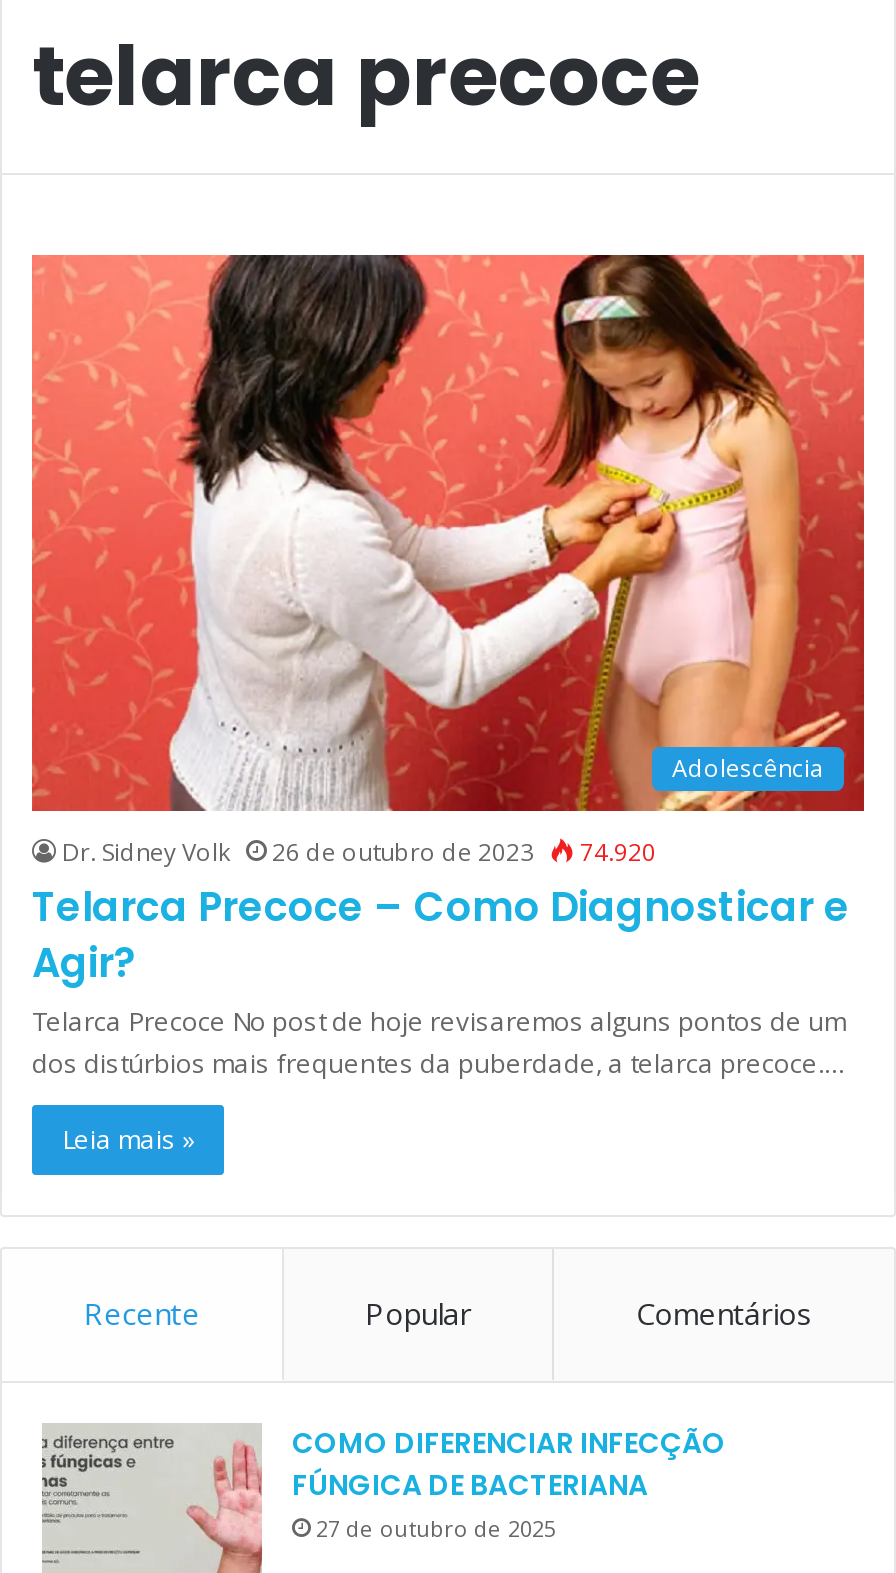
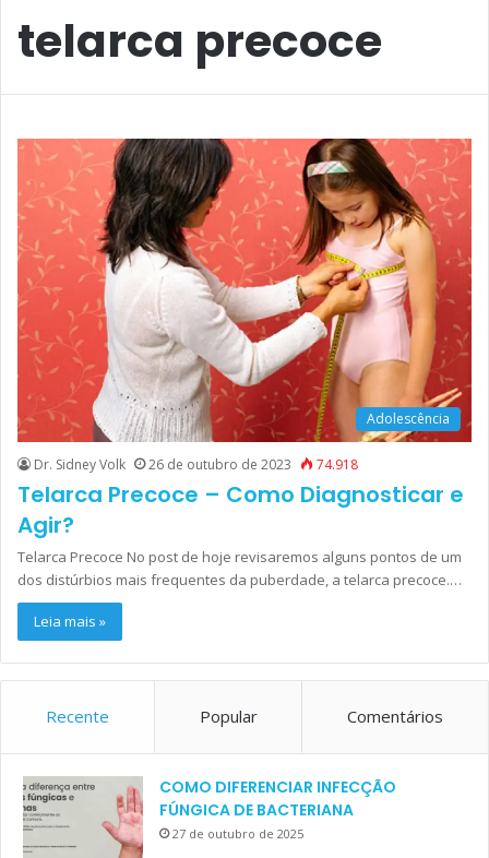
- Dr. Sidney Volk 26 de outubro de 2023 74.920
+ Dr. Sidney Volk 26 de outubro de 2023 74.918
